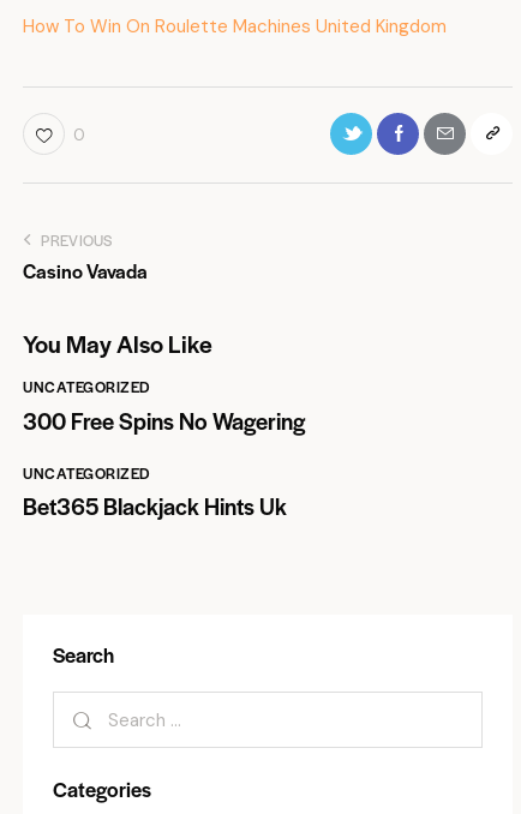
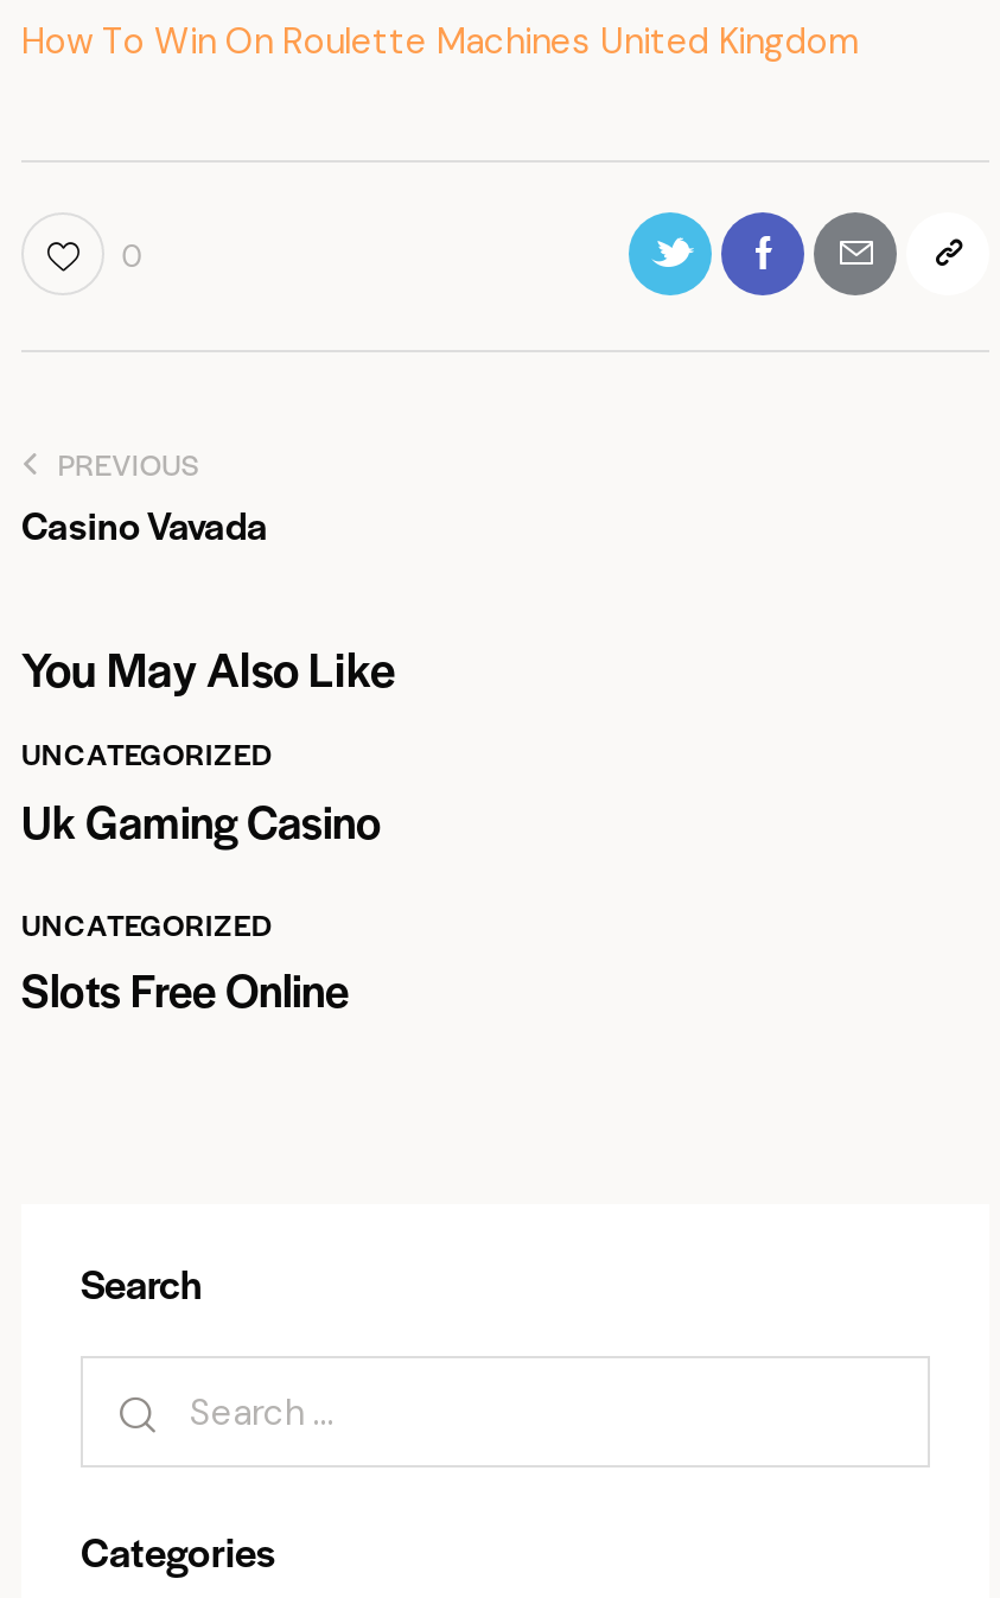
- 300 Free Spins No Wagering
+ Uk Gaming Casino

- Bet365 Blackjack Hints Uk
+ Slots Free Online
